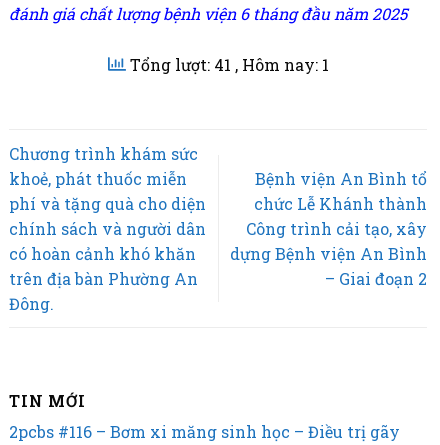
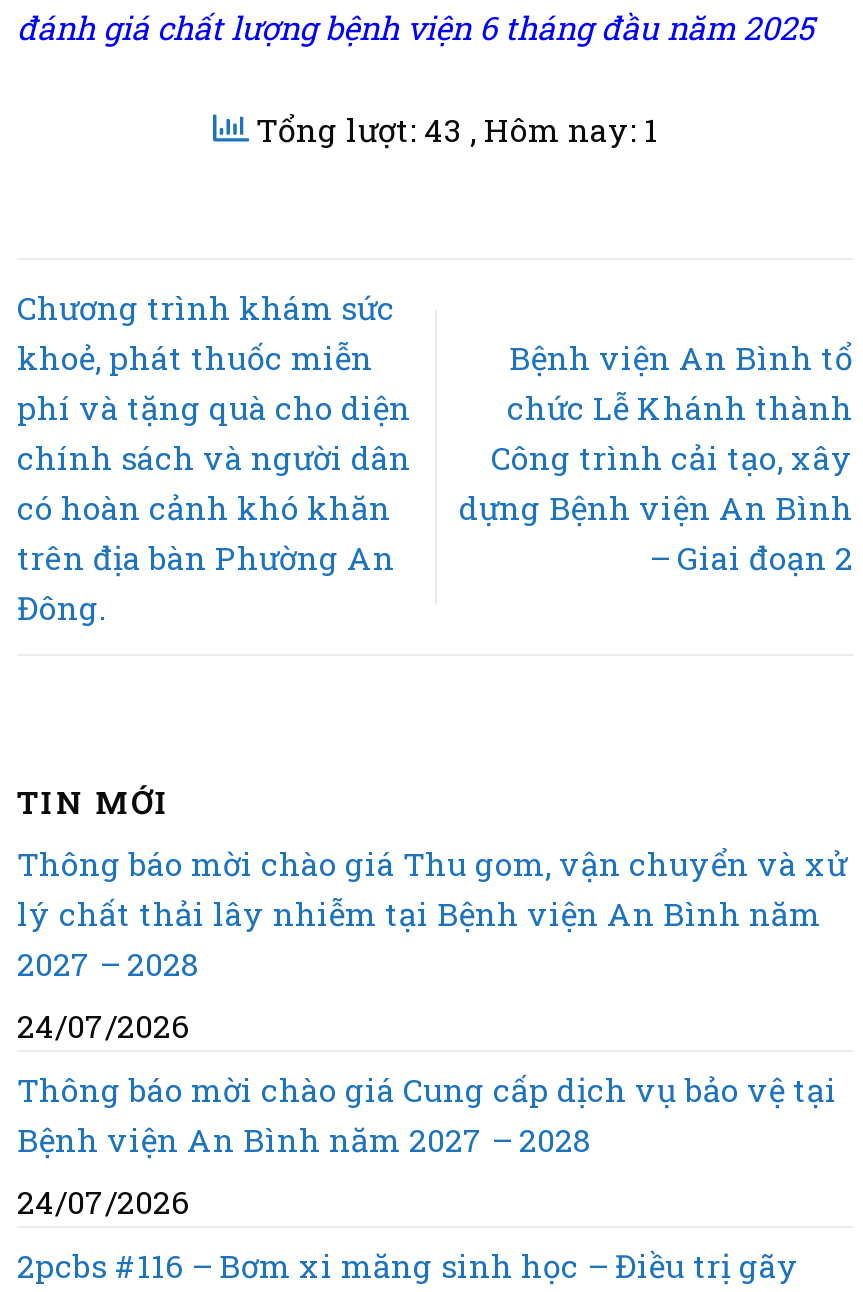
- Tổng lượt: 41, Hôm nay: 1
+ Tổng lượt: 43, Hôm nay: 1

+ Thông báo mời chào giá Thu gom, vận chuyển và xử
+ lý chất thải lây nhiễm tại Bệnh viện An Bình năm
+ 2027 – 2028
+ 24/07/2026
+ Thông báo mời chào giá Cung cấp dịch vụ bảo vệ tại
+ Bệnh viện An Bình năm 2027 – 2028
+ 24/07/2026
